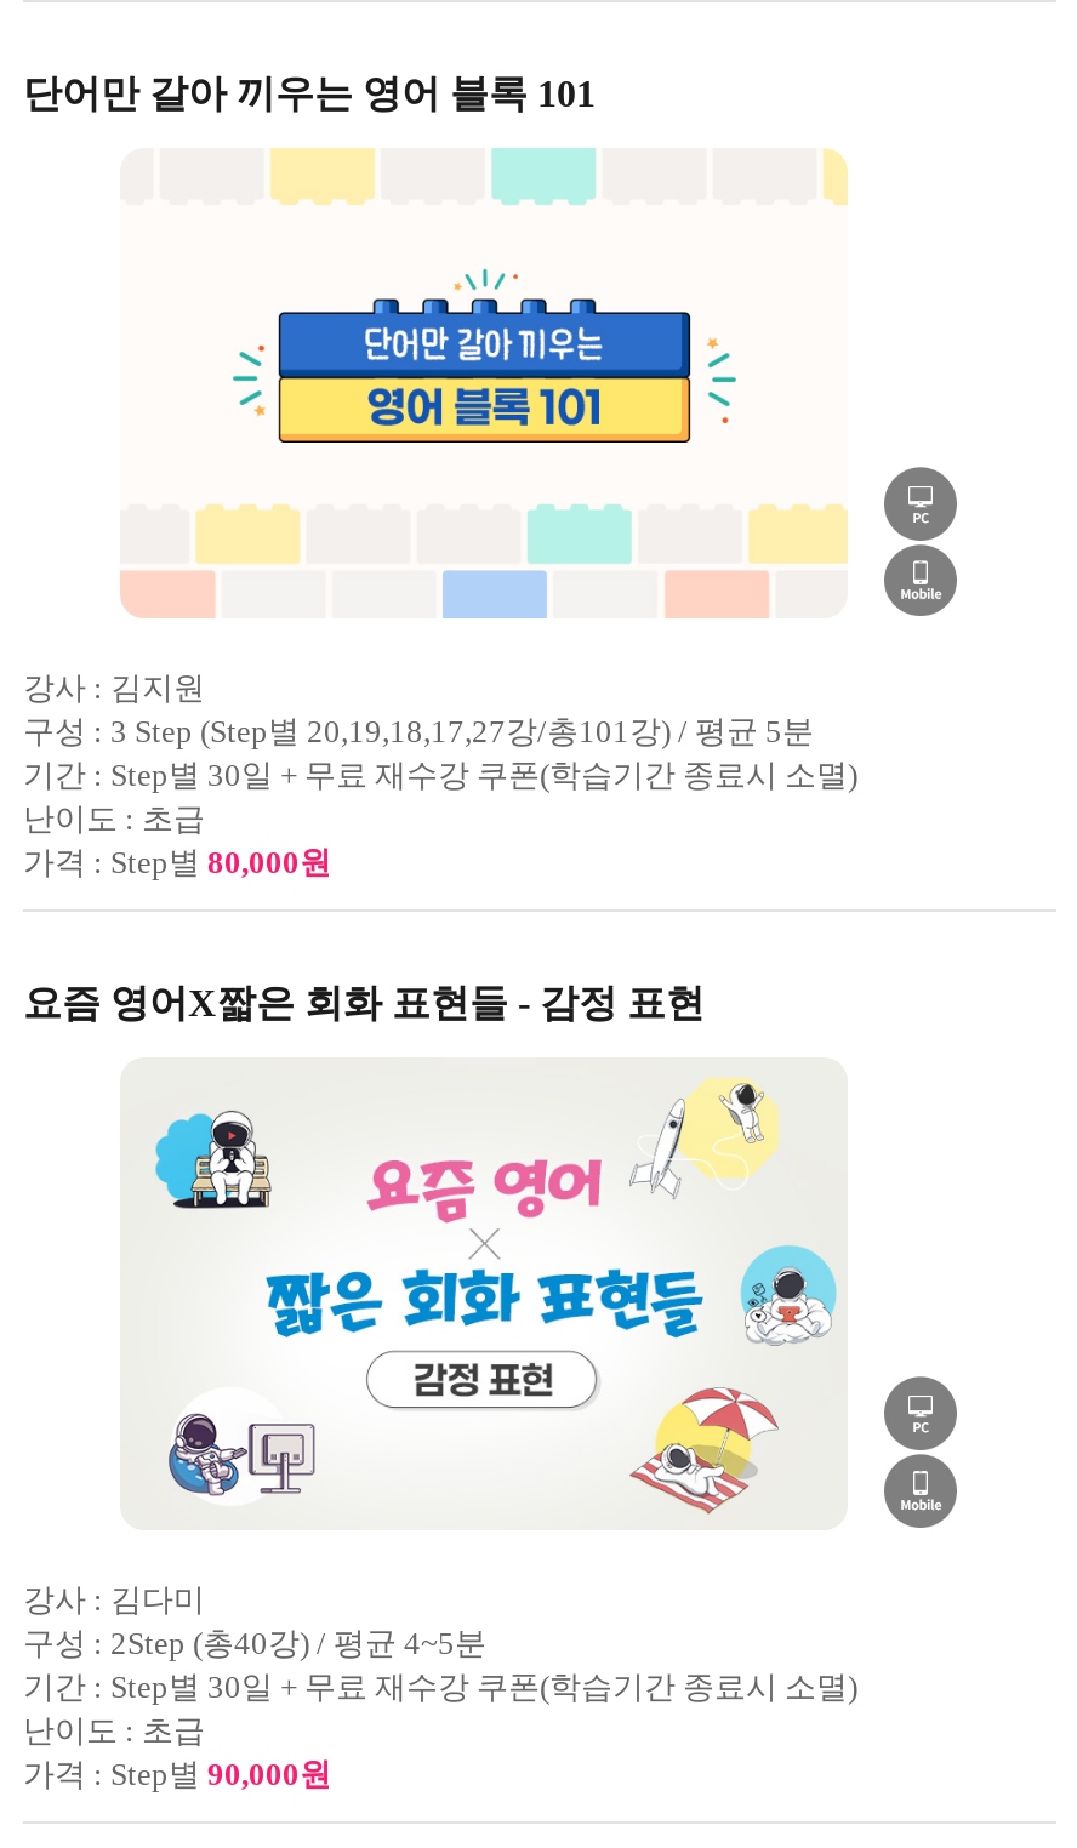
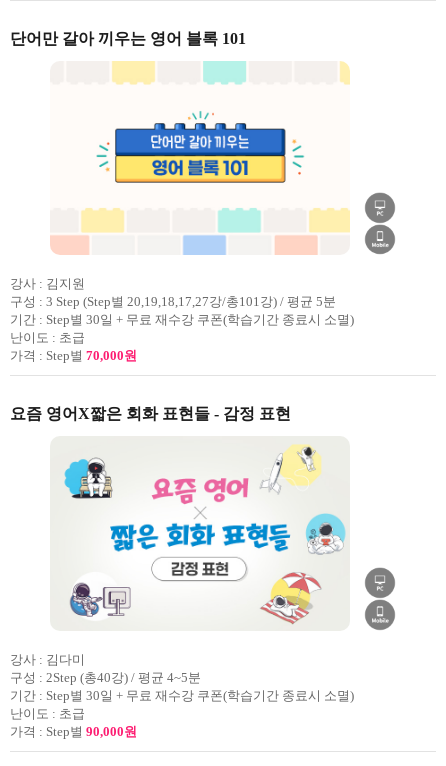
- 가격 : Step별 80,000원
+ 가격 : Step별 70,000원
